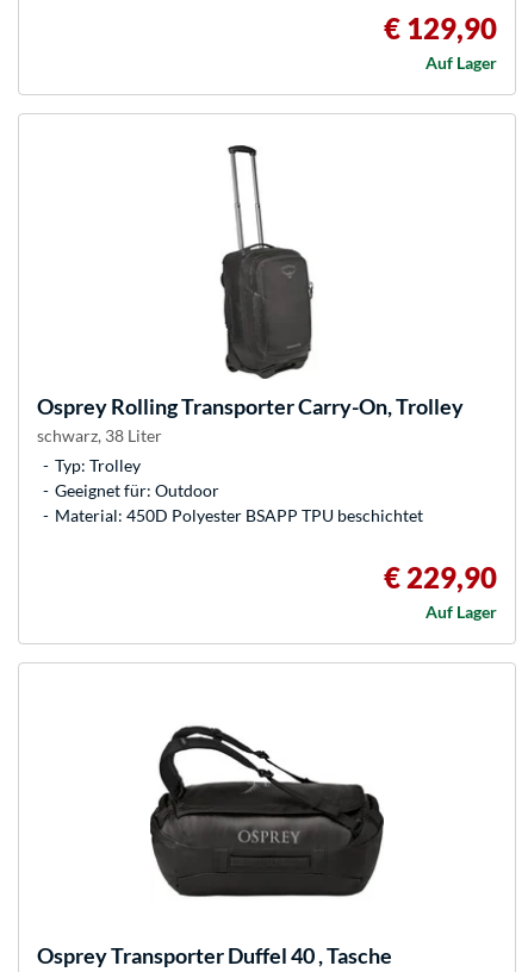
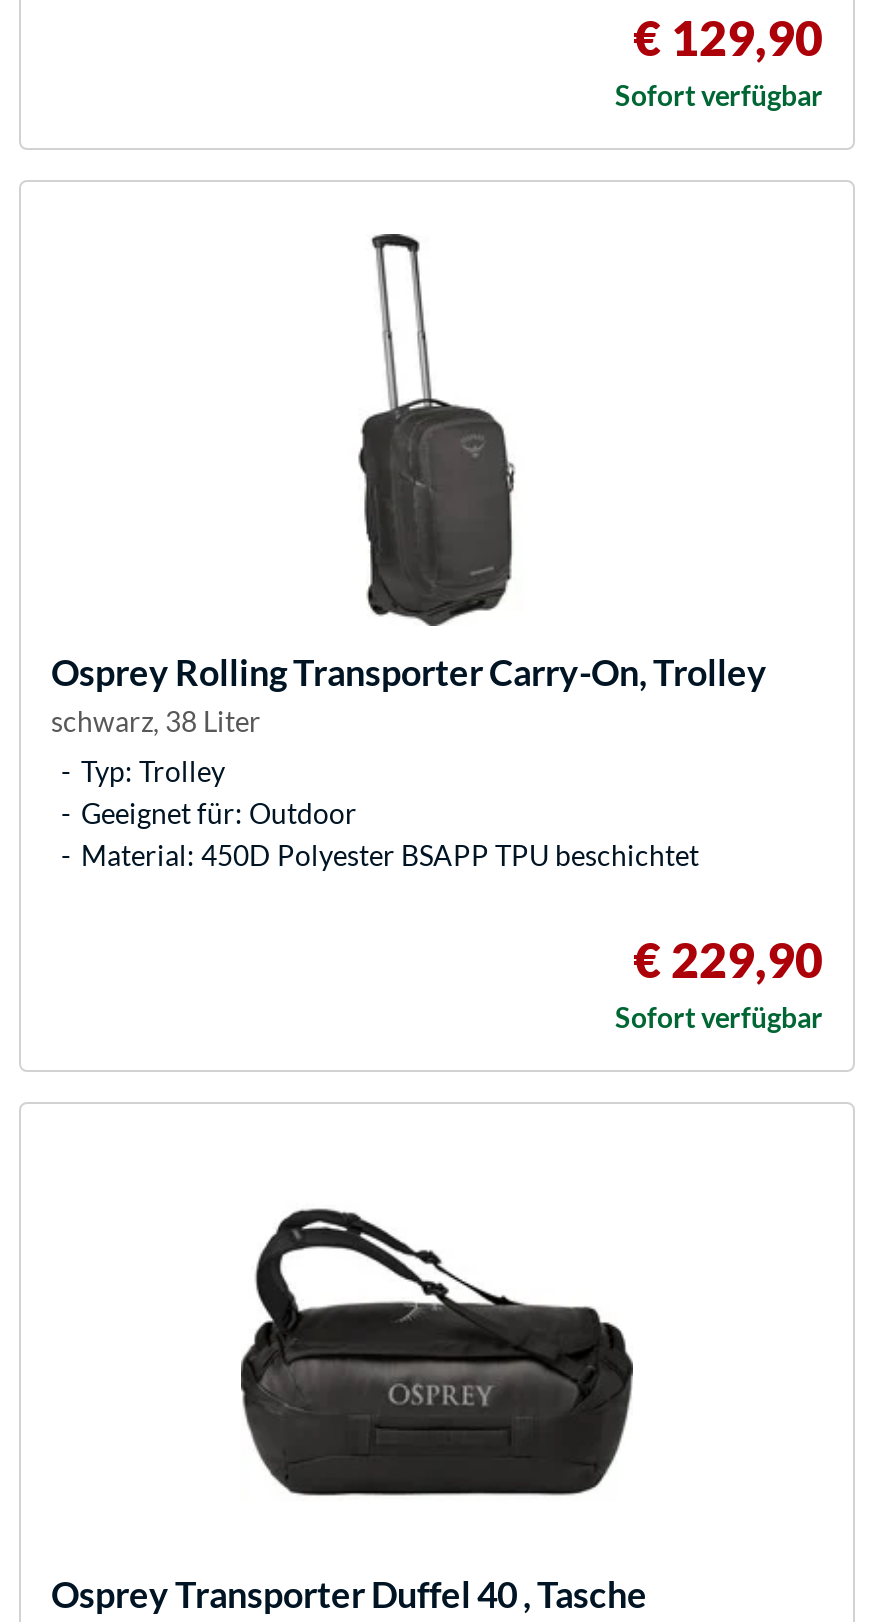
- Auf Lager
+ Sofort verfügbar

- Auf Lager
+ Sofort verfügbar
